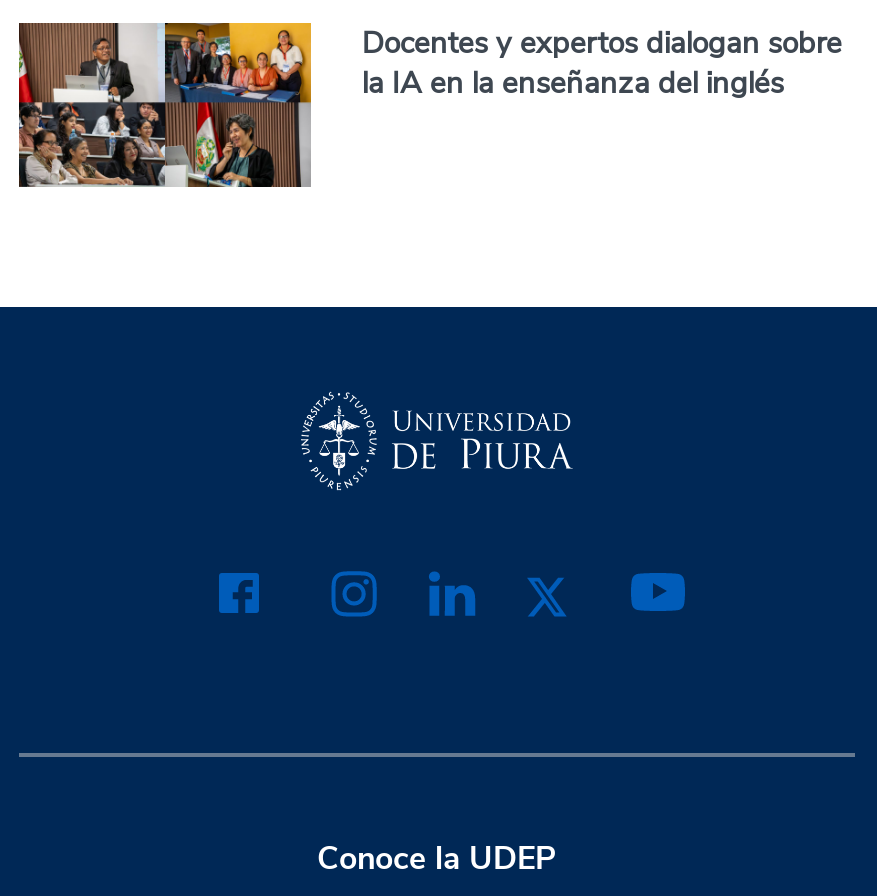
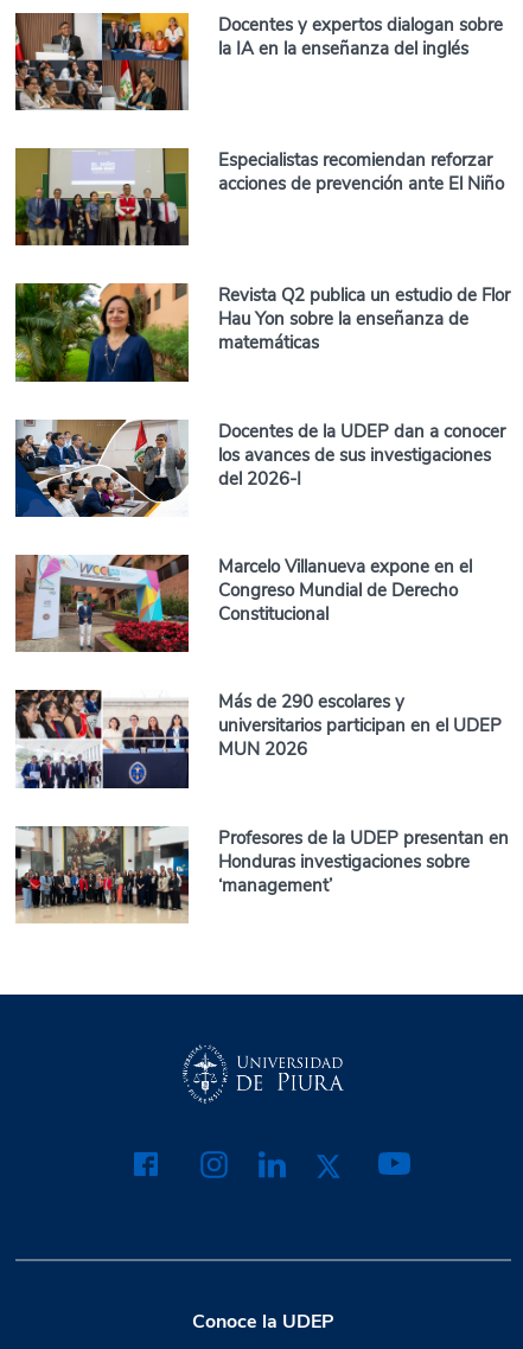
+ [image]
+ Especialistas recomiendan reforzar
+ acciones de prevención ante El Niño

+ [image]
+ Revista Q2 publica un estudio de Flor
+ Hau Yon sobre la enseñanza de
+ matemáticas

+ [image]
+ Docentes de la UDEP dan a conocer
+ los avances de sus investigaciones
+ del 2026-I

+ [image]
+ Marcelo Villanueva expone en el
+ Congreso Mundial de Derecho
+ Constitucional

+ [image]
+ Más de 290 escolares y
+ universitarios participan en el UDEP
+ MUN 2026

+ [image]
+ Profesores de la UDEP presentan en
+ Honduras investigaciones sobre
+ ‘management’
